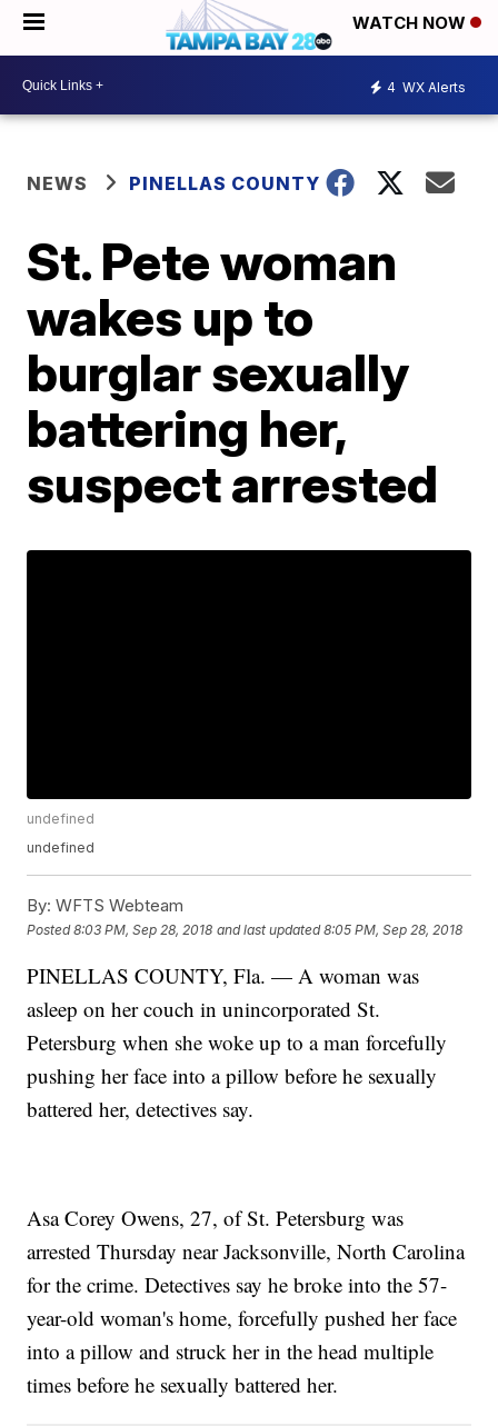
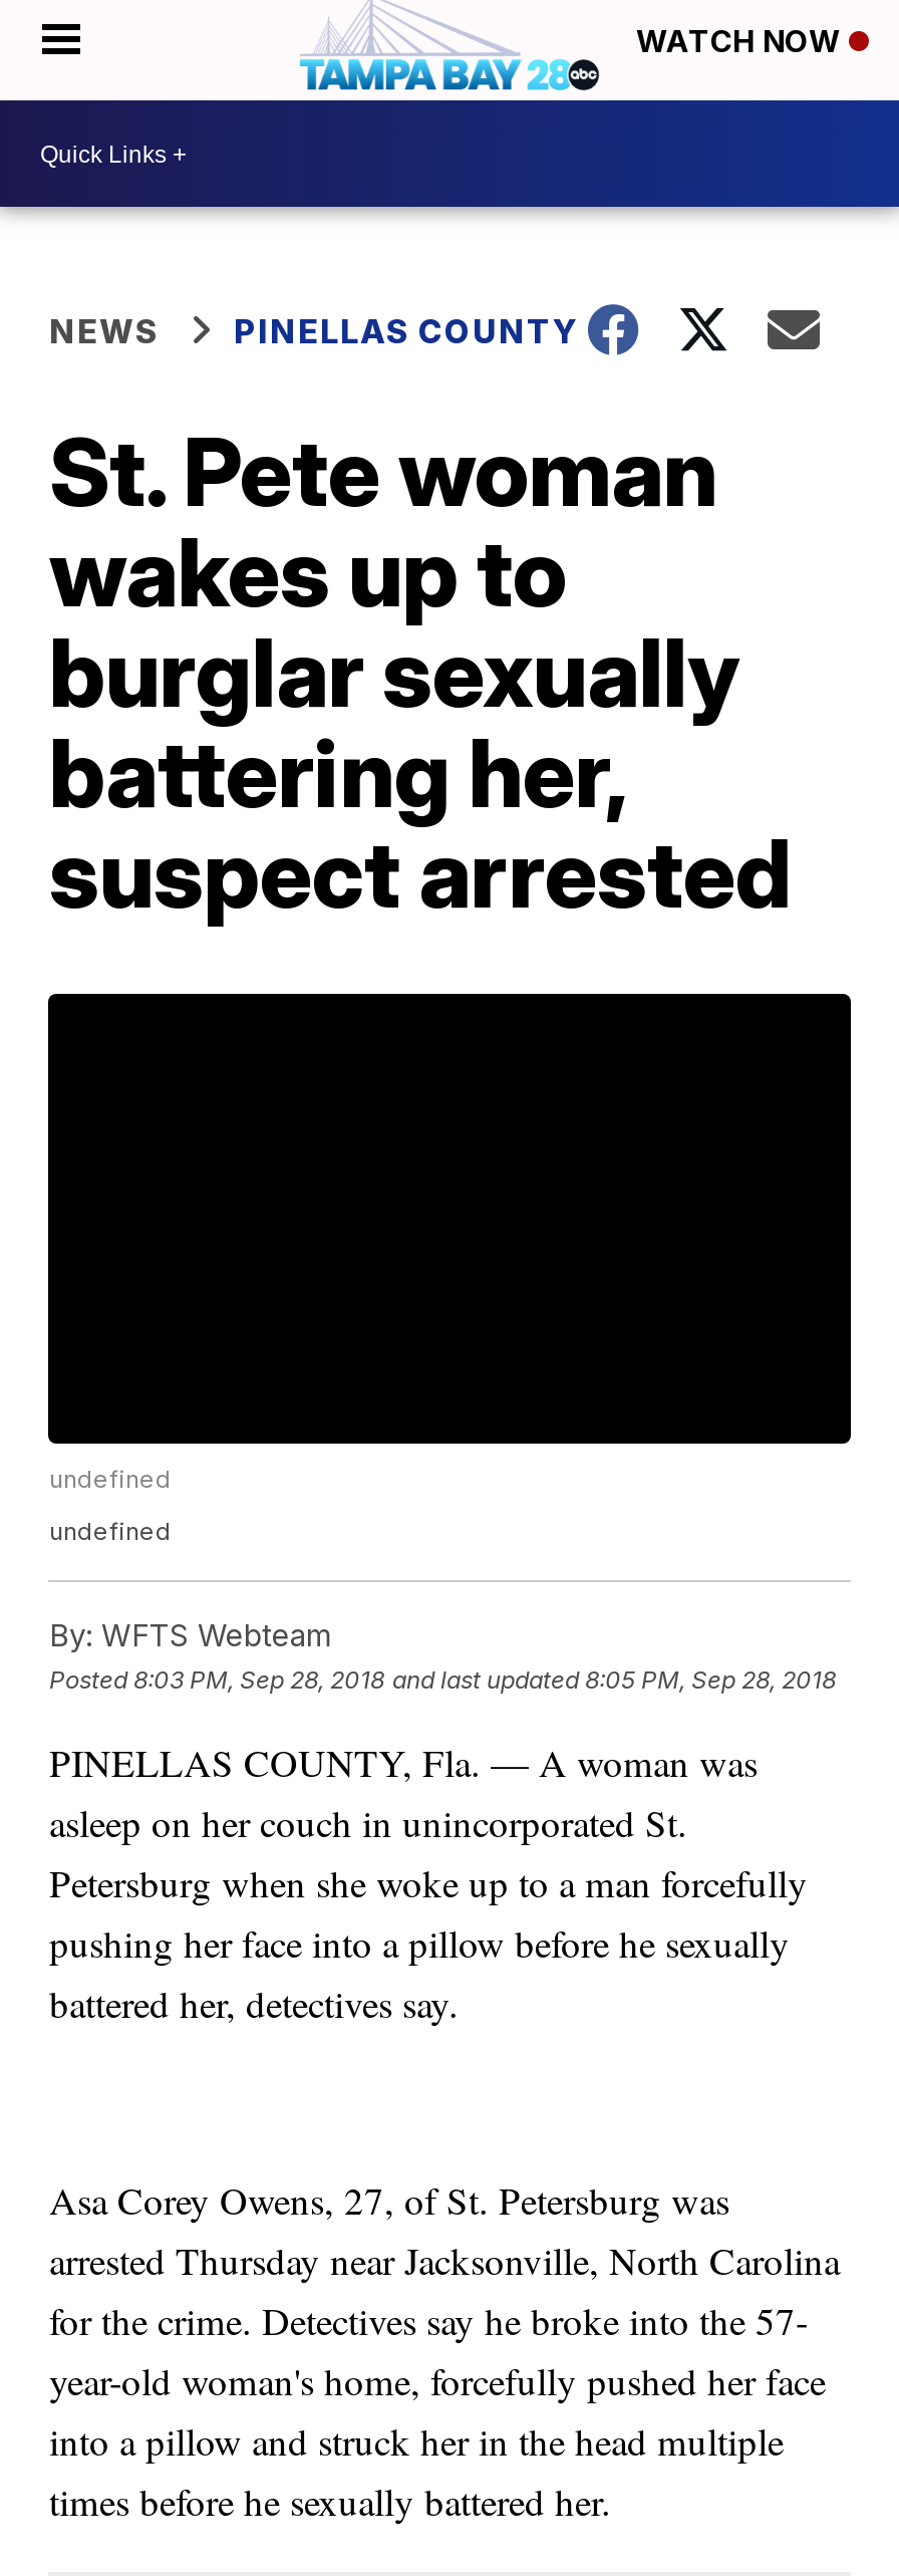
- 4 WX Alerts
